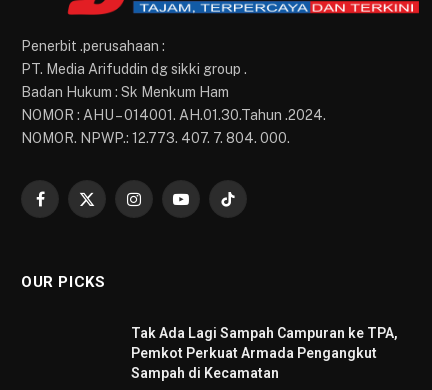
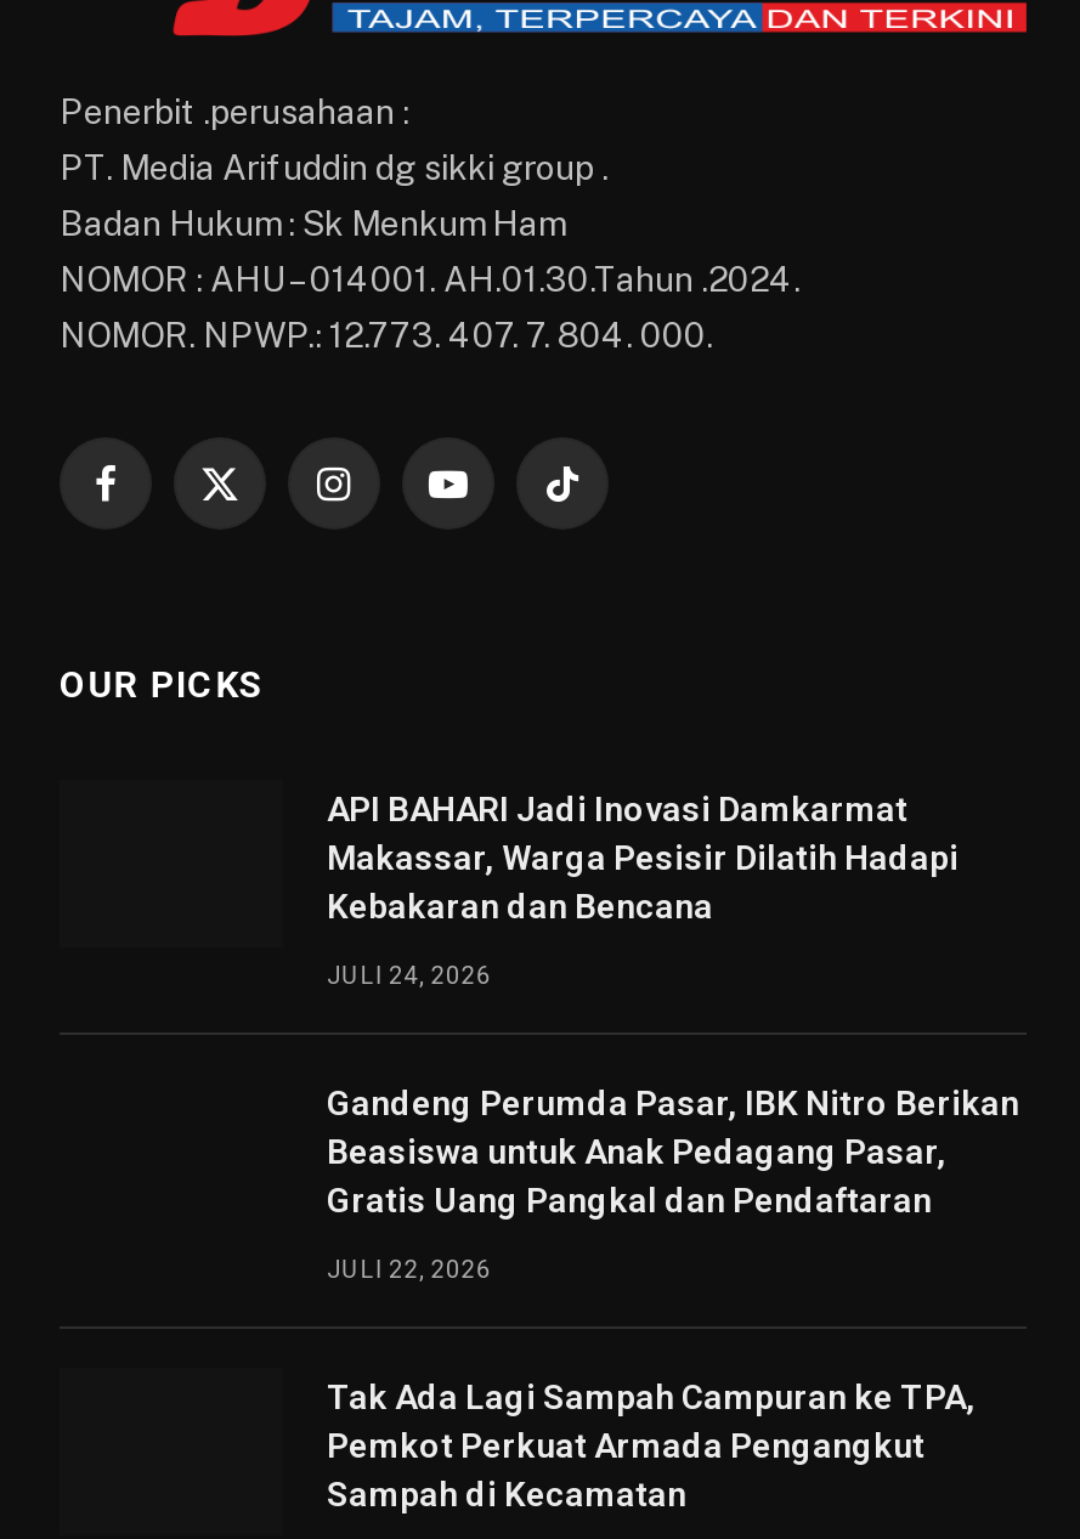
+ API BAHARI Jadi Inovasi Damkarmat
+ Makassar, Warga Pesisir Dilatih Hadapi
+ Kebakaran dan Bencana
+ JULI 24, 2026
+ Gandeng Perumda Pasar, IBK Nitro Berikan
+ Beasiswa untuk Anak Pedagang Pasar,
+ Gratis Uang Pangkal dan Pendaftaran
+ JULI 22, 2026
